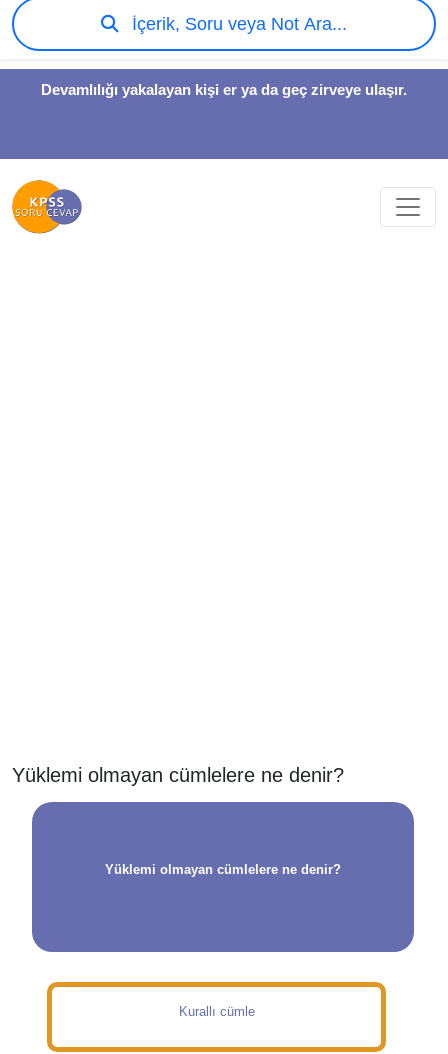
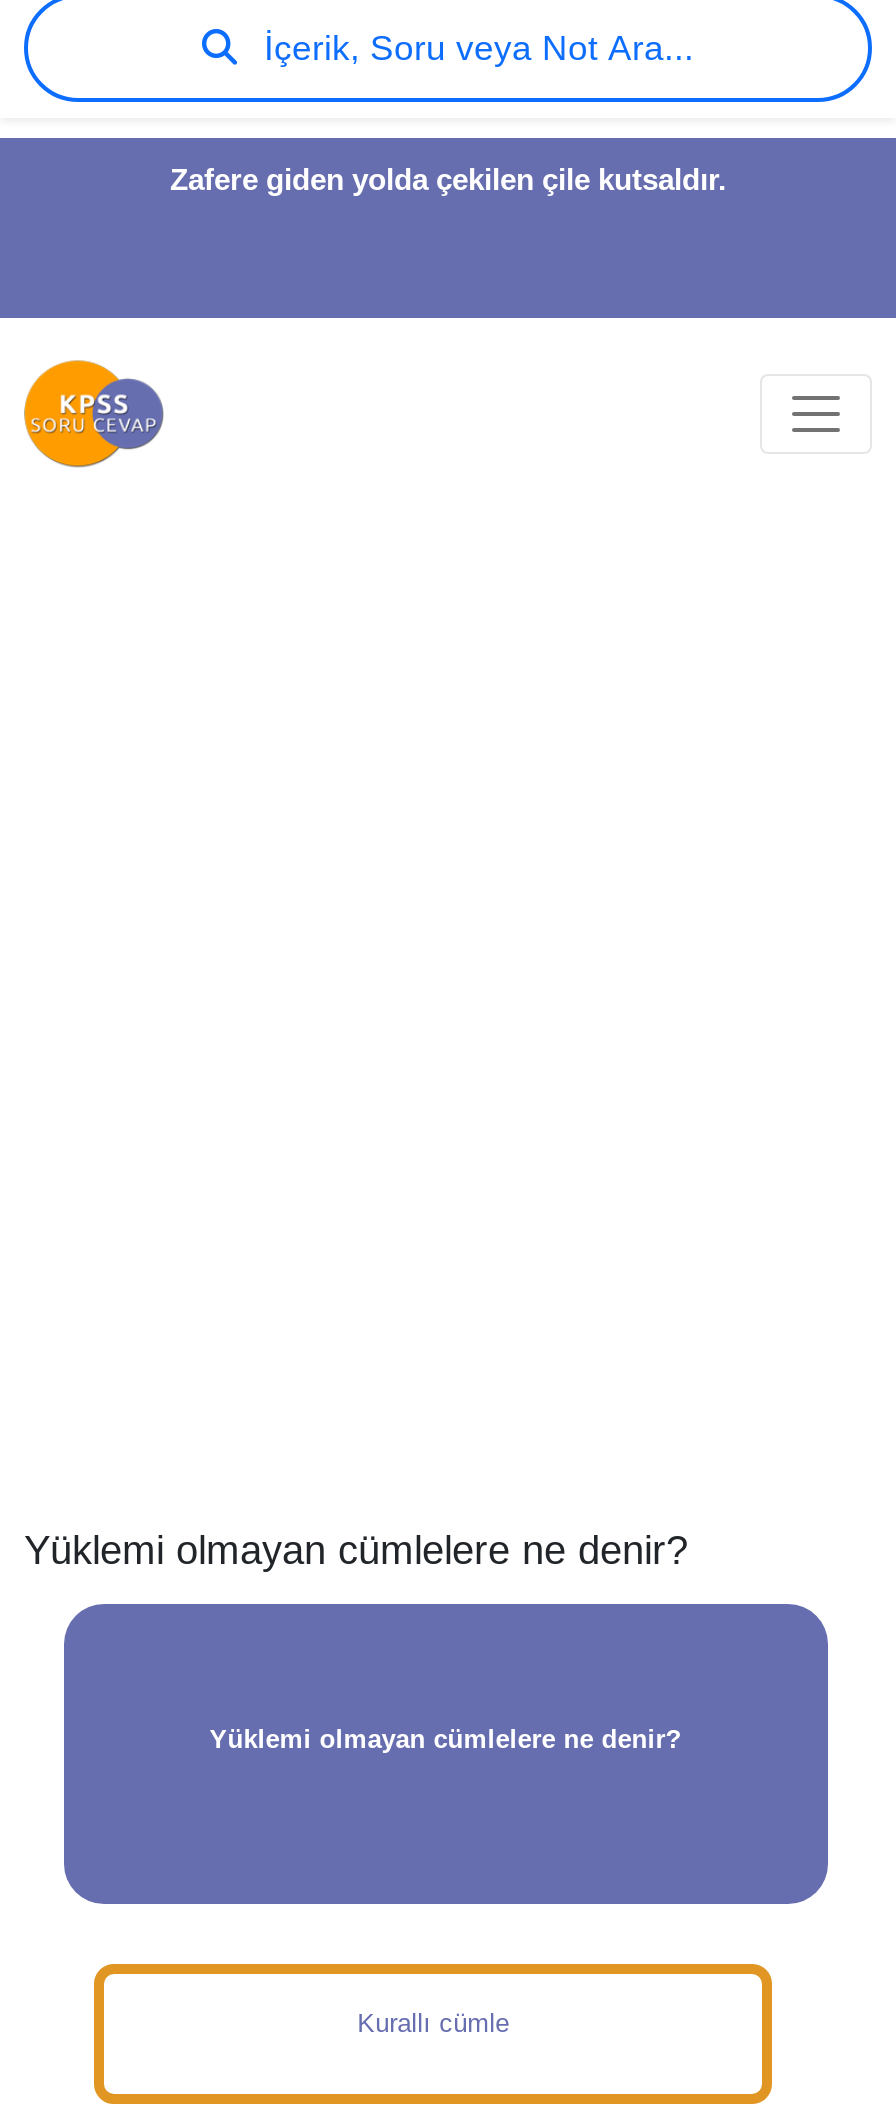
- Devamlılığı yakalayan kişi er ya da geç zirveye ulaşır.
+ Zafere giden yolda çekilen çile kutsaldır.
